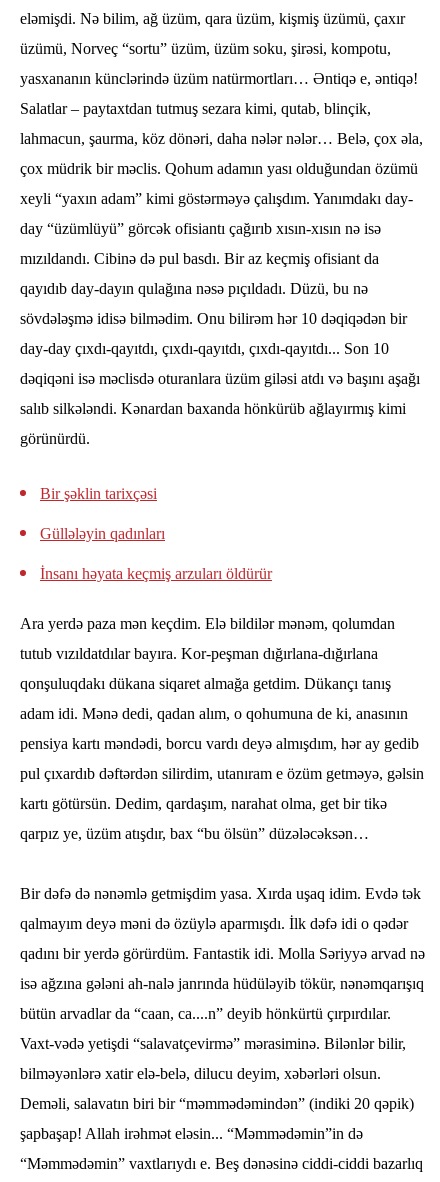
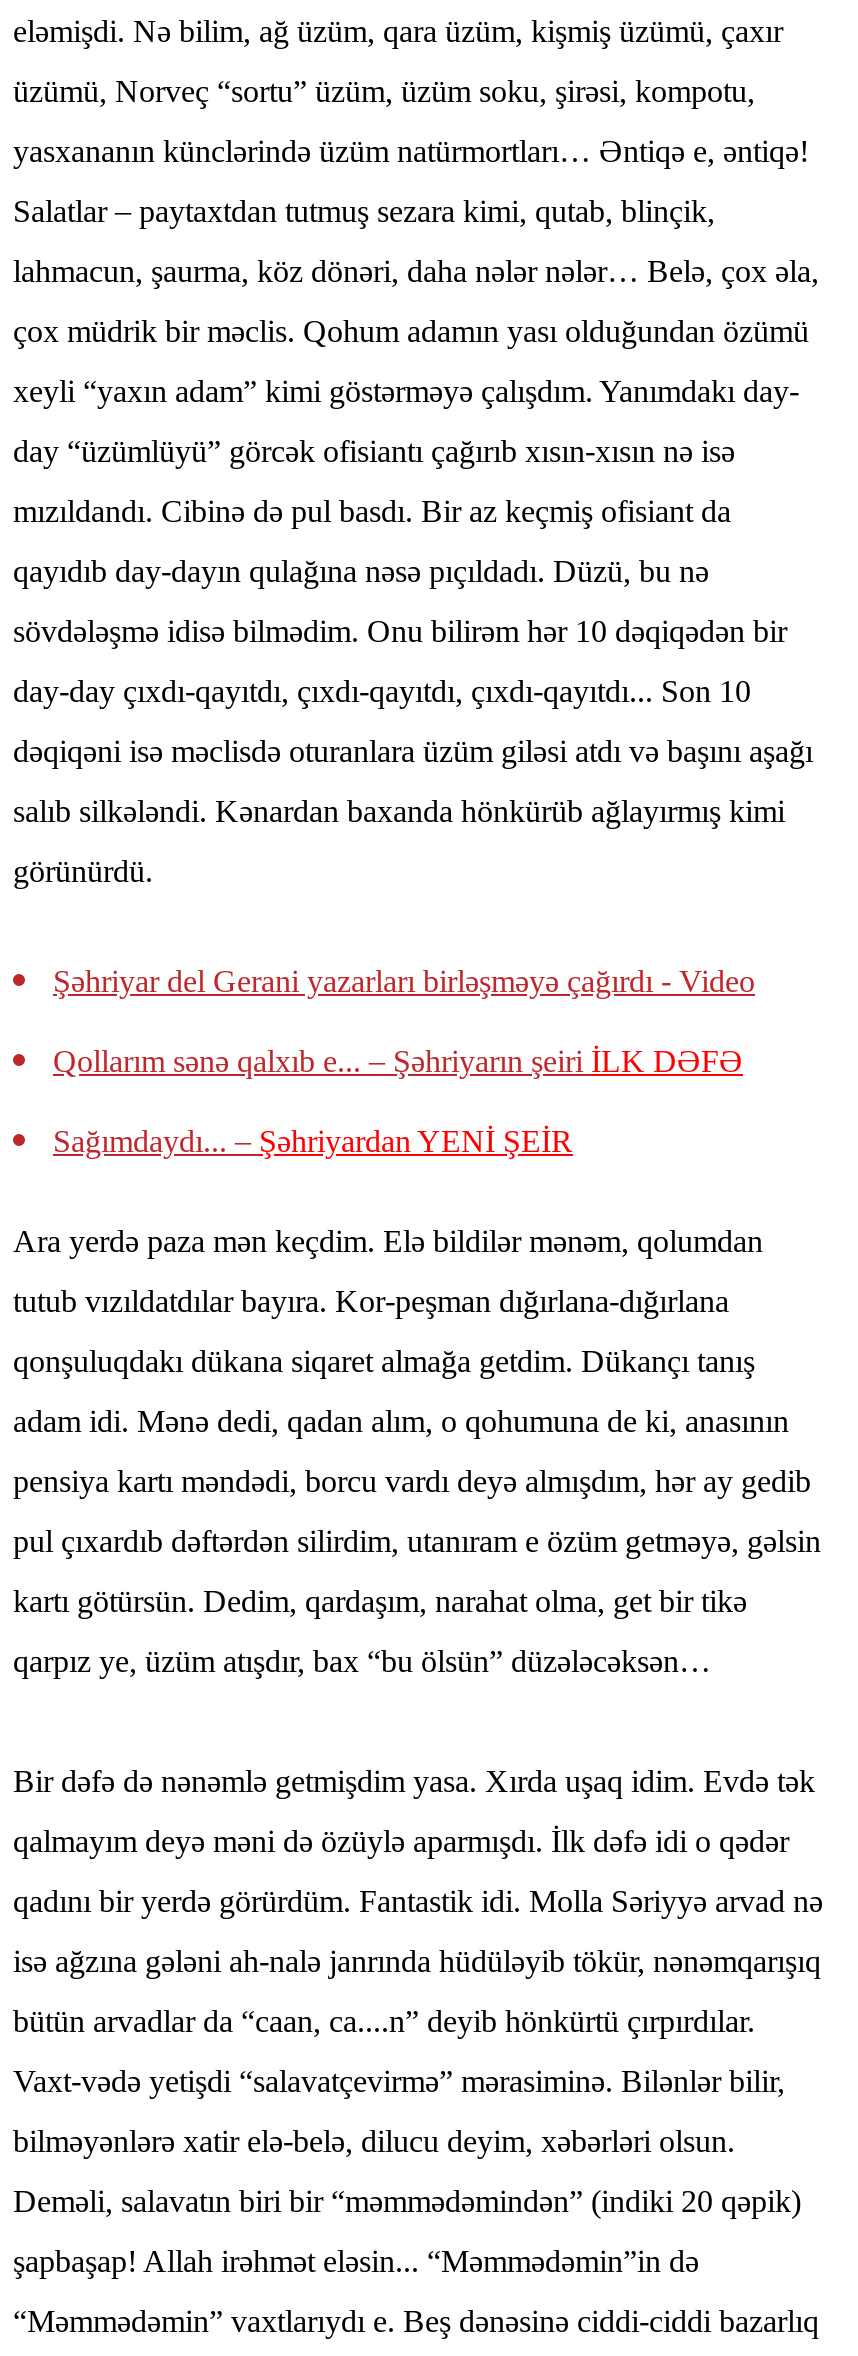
- Bir şəklin tarixçəsi
+ Şəhriyar del Gerani yazarları birləşməyə çağırdı - Video

- Güllələyin qadınları
+ Qollarım sənə qalxıb e... – Şəhriyarın şeiri İLK DƏFƏ

- İnsanı həyata keçmiş arzuları öldürür
+ Sağımdaydı... – Şəhriyardan YENİ ŞEİR
